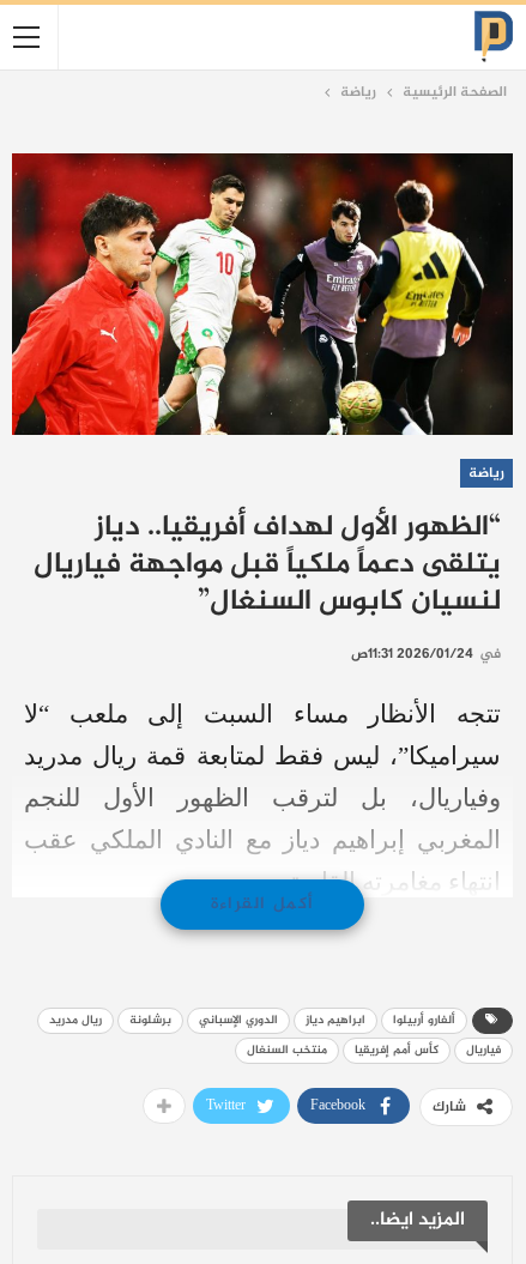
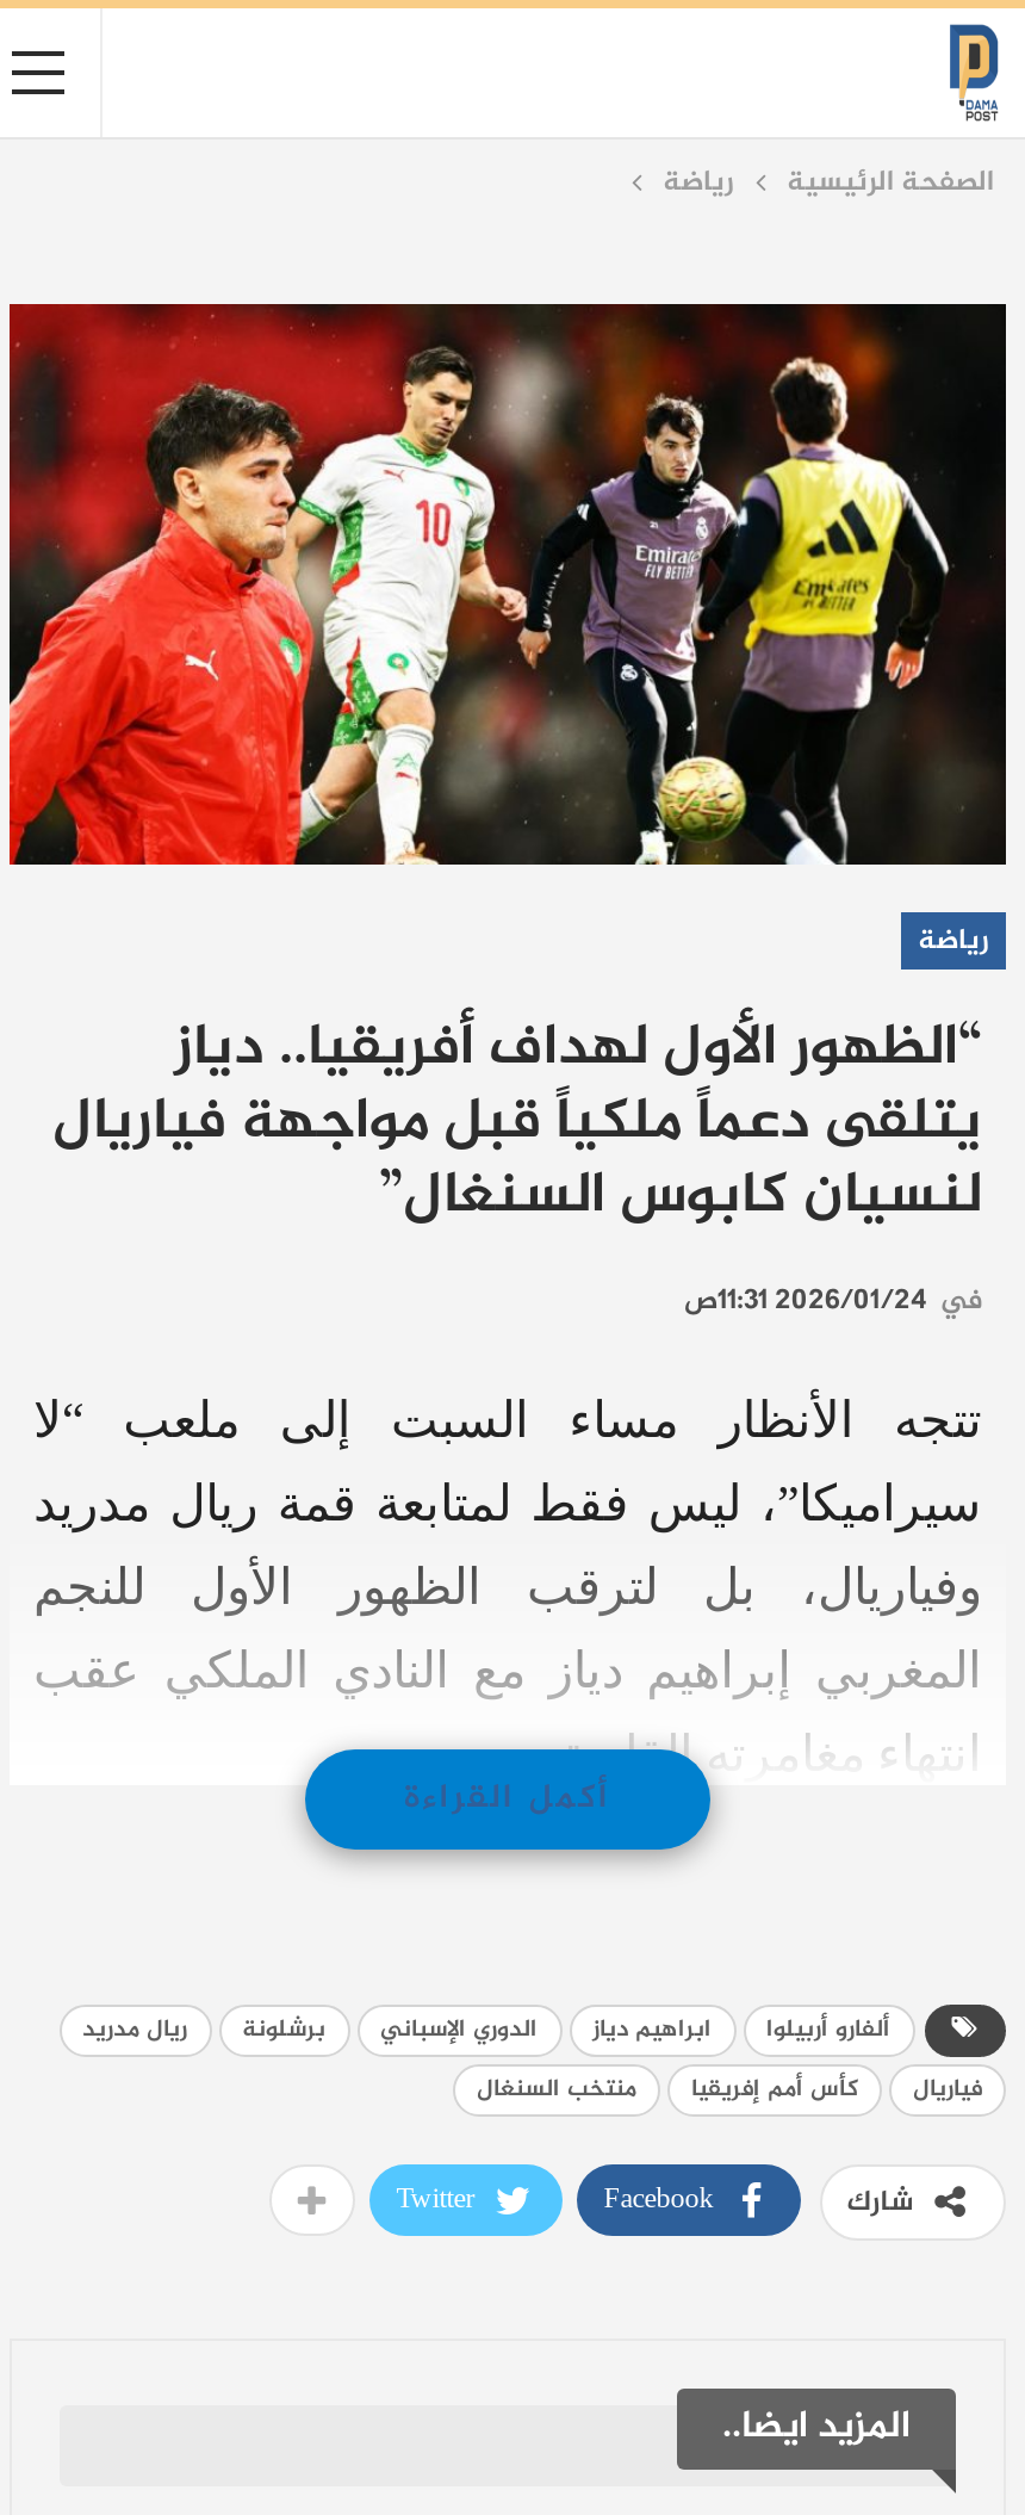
- [image]
+ [image]
